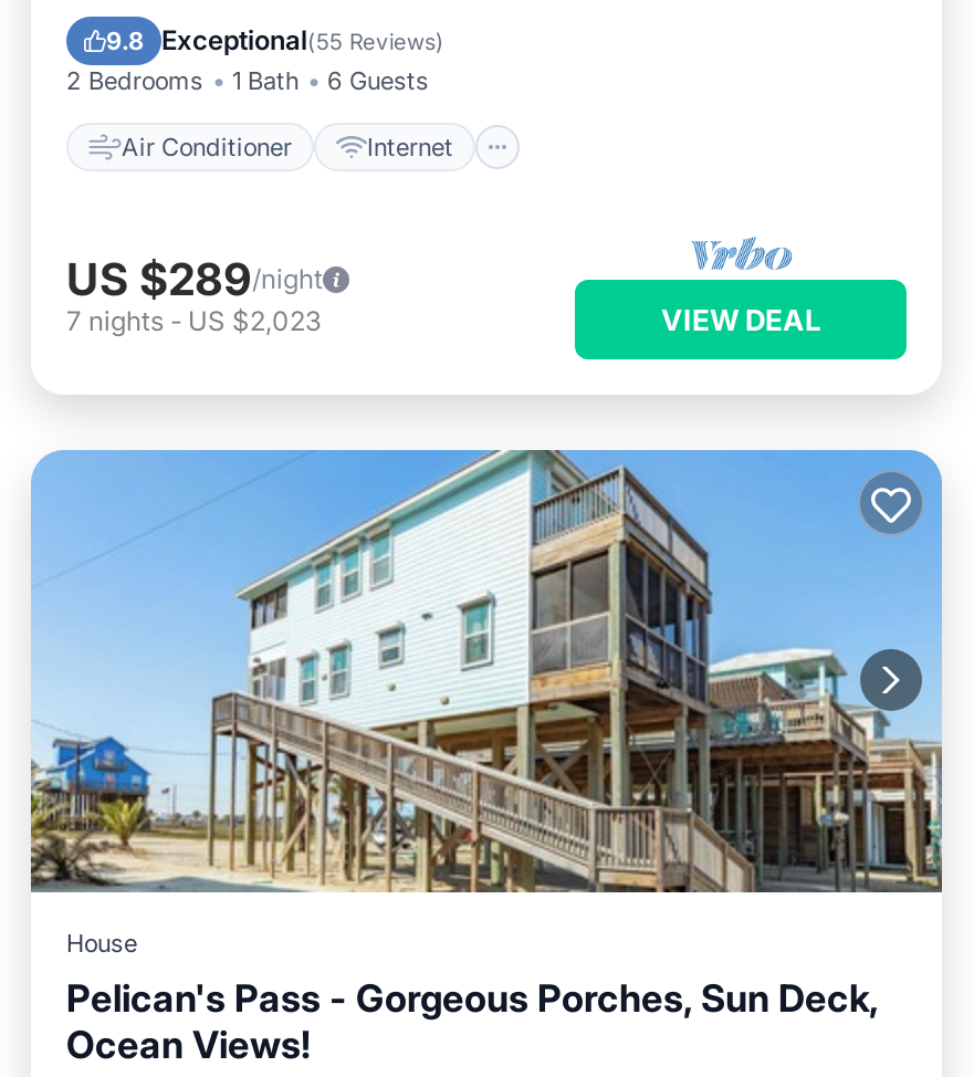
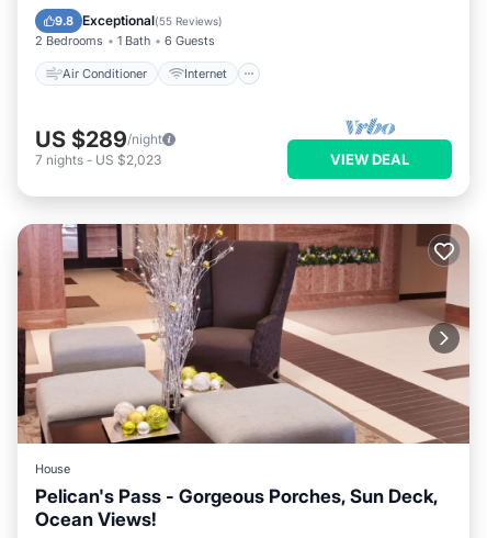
- [image]
+ [image]
